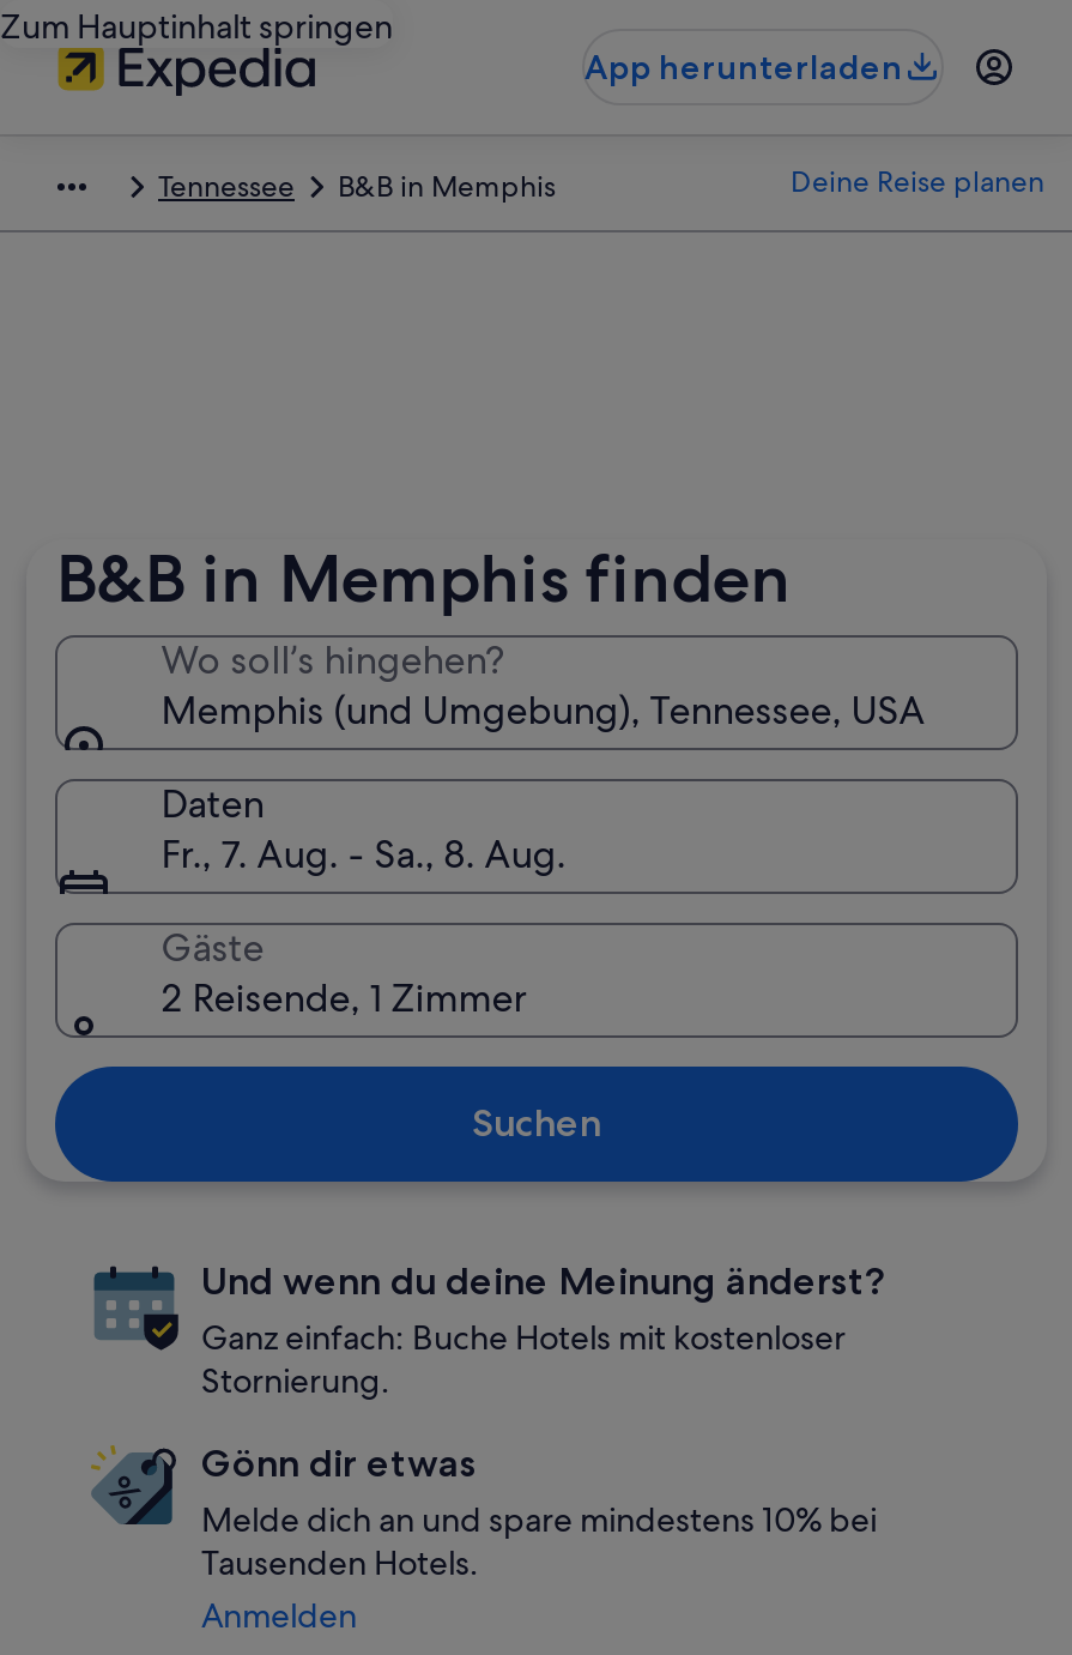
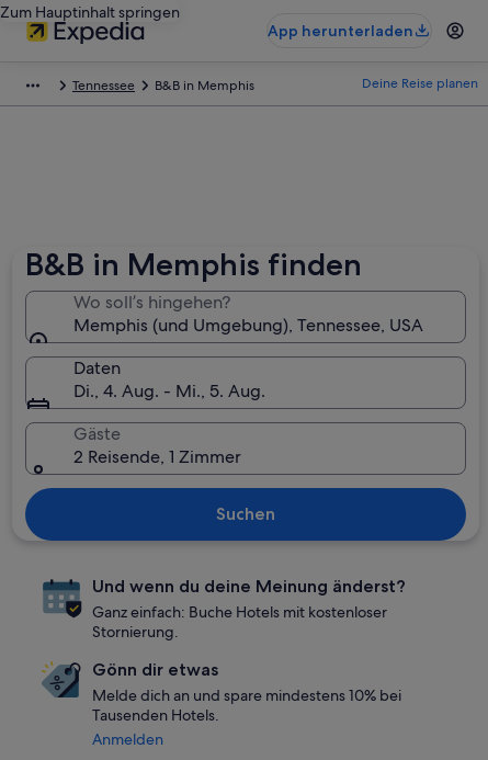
- Fr., 7. Aug. - Sa., 8. Aug.
+ Di., 4. Aug. - Mi., 5. Aug.
